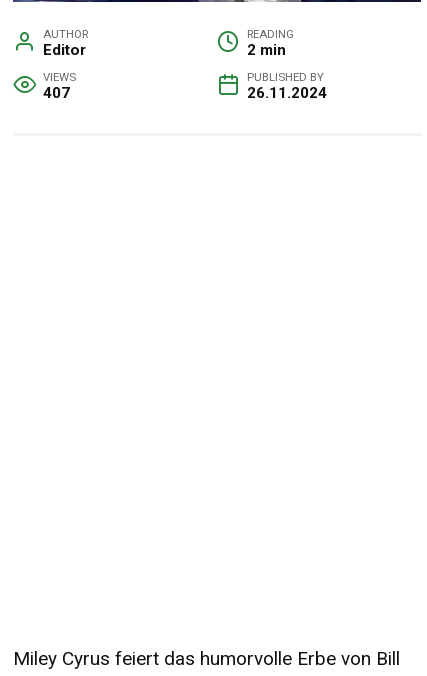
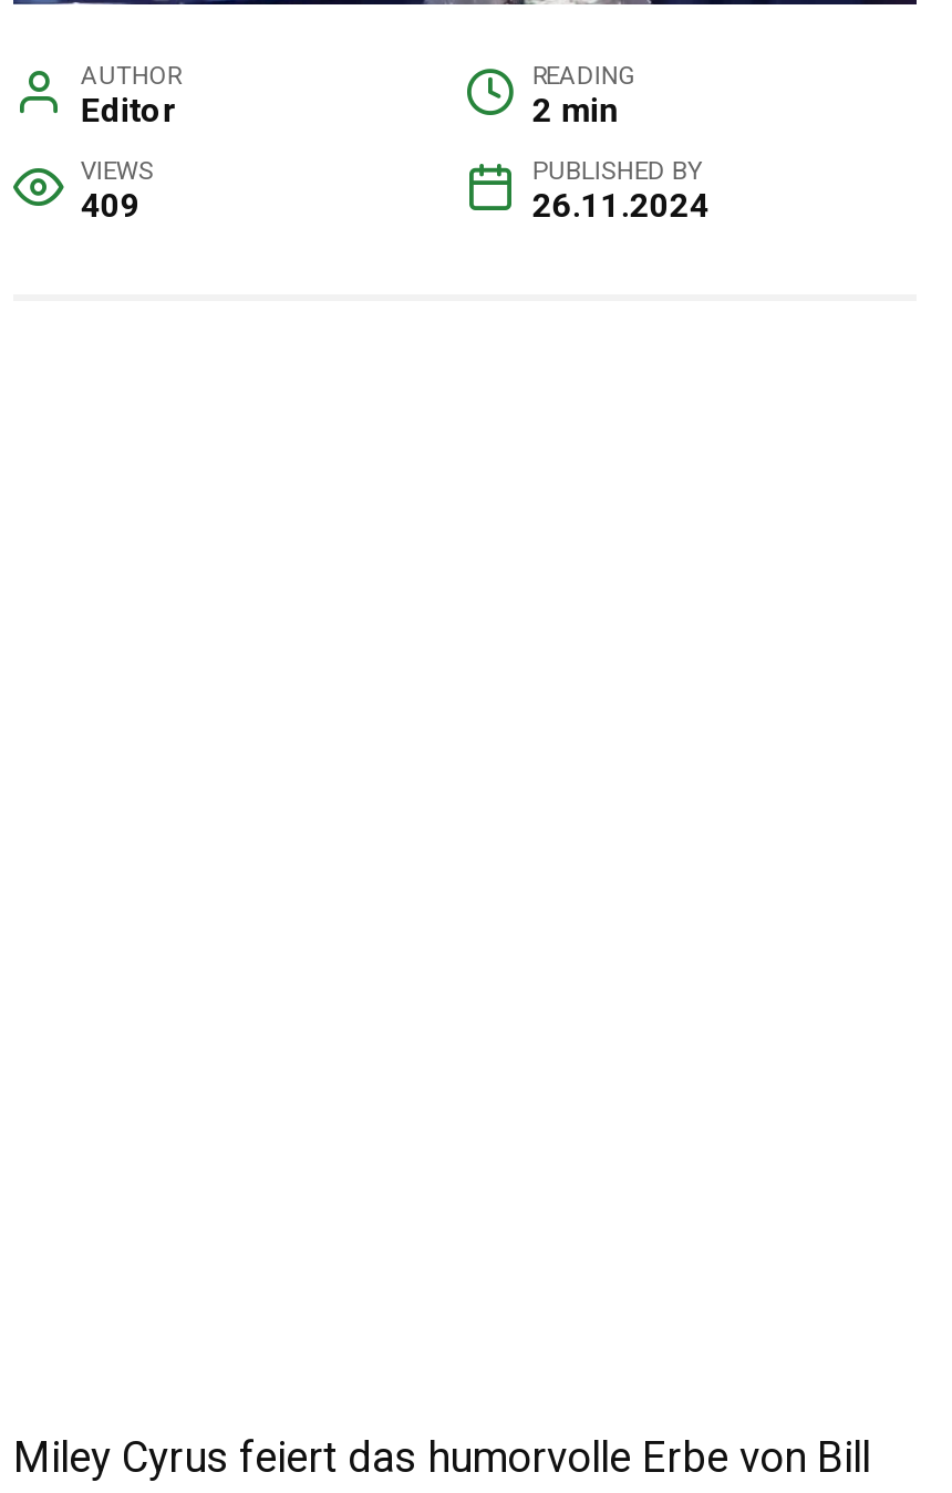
- 407
+ 409
